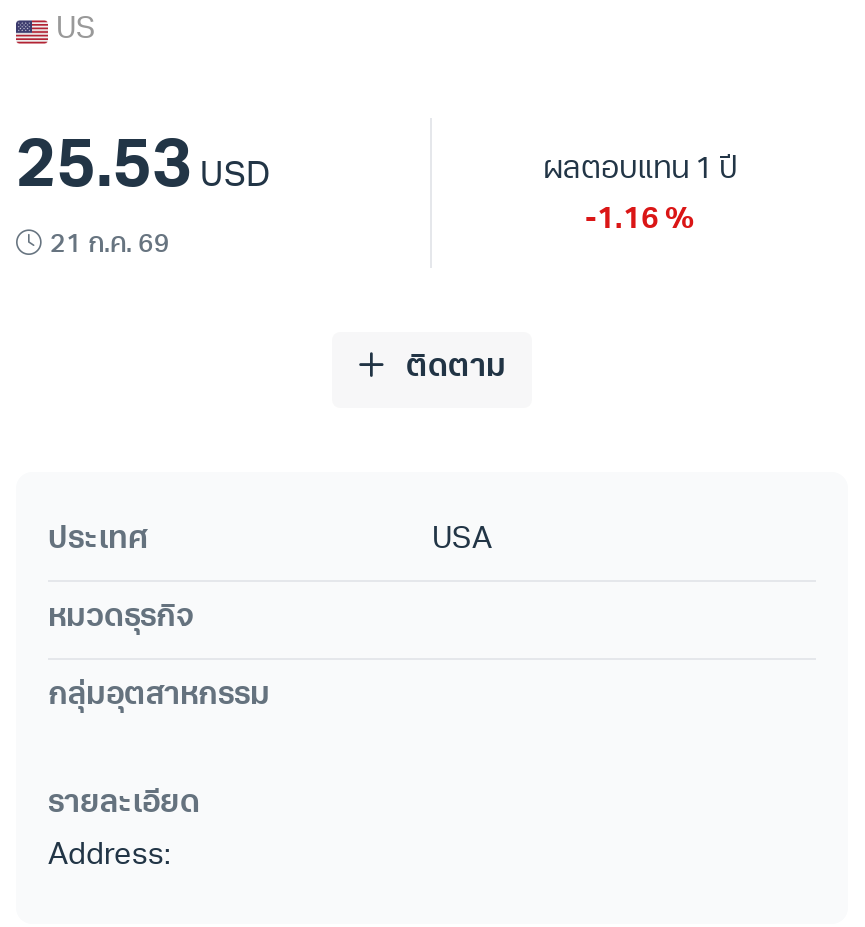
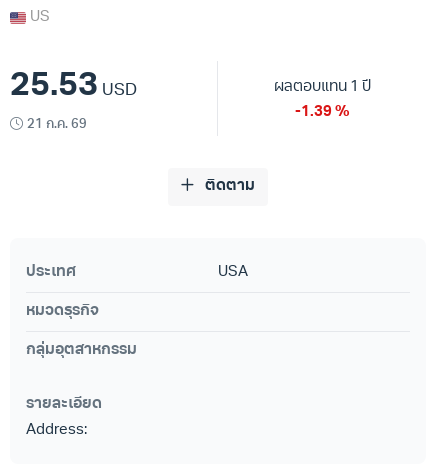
- -1.16 %
+ -1.39 %
